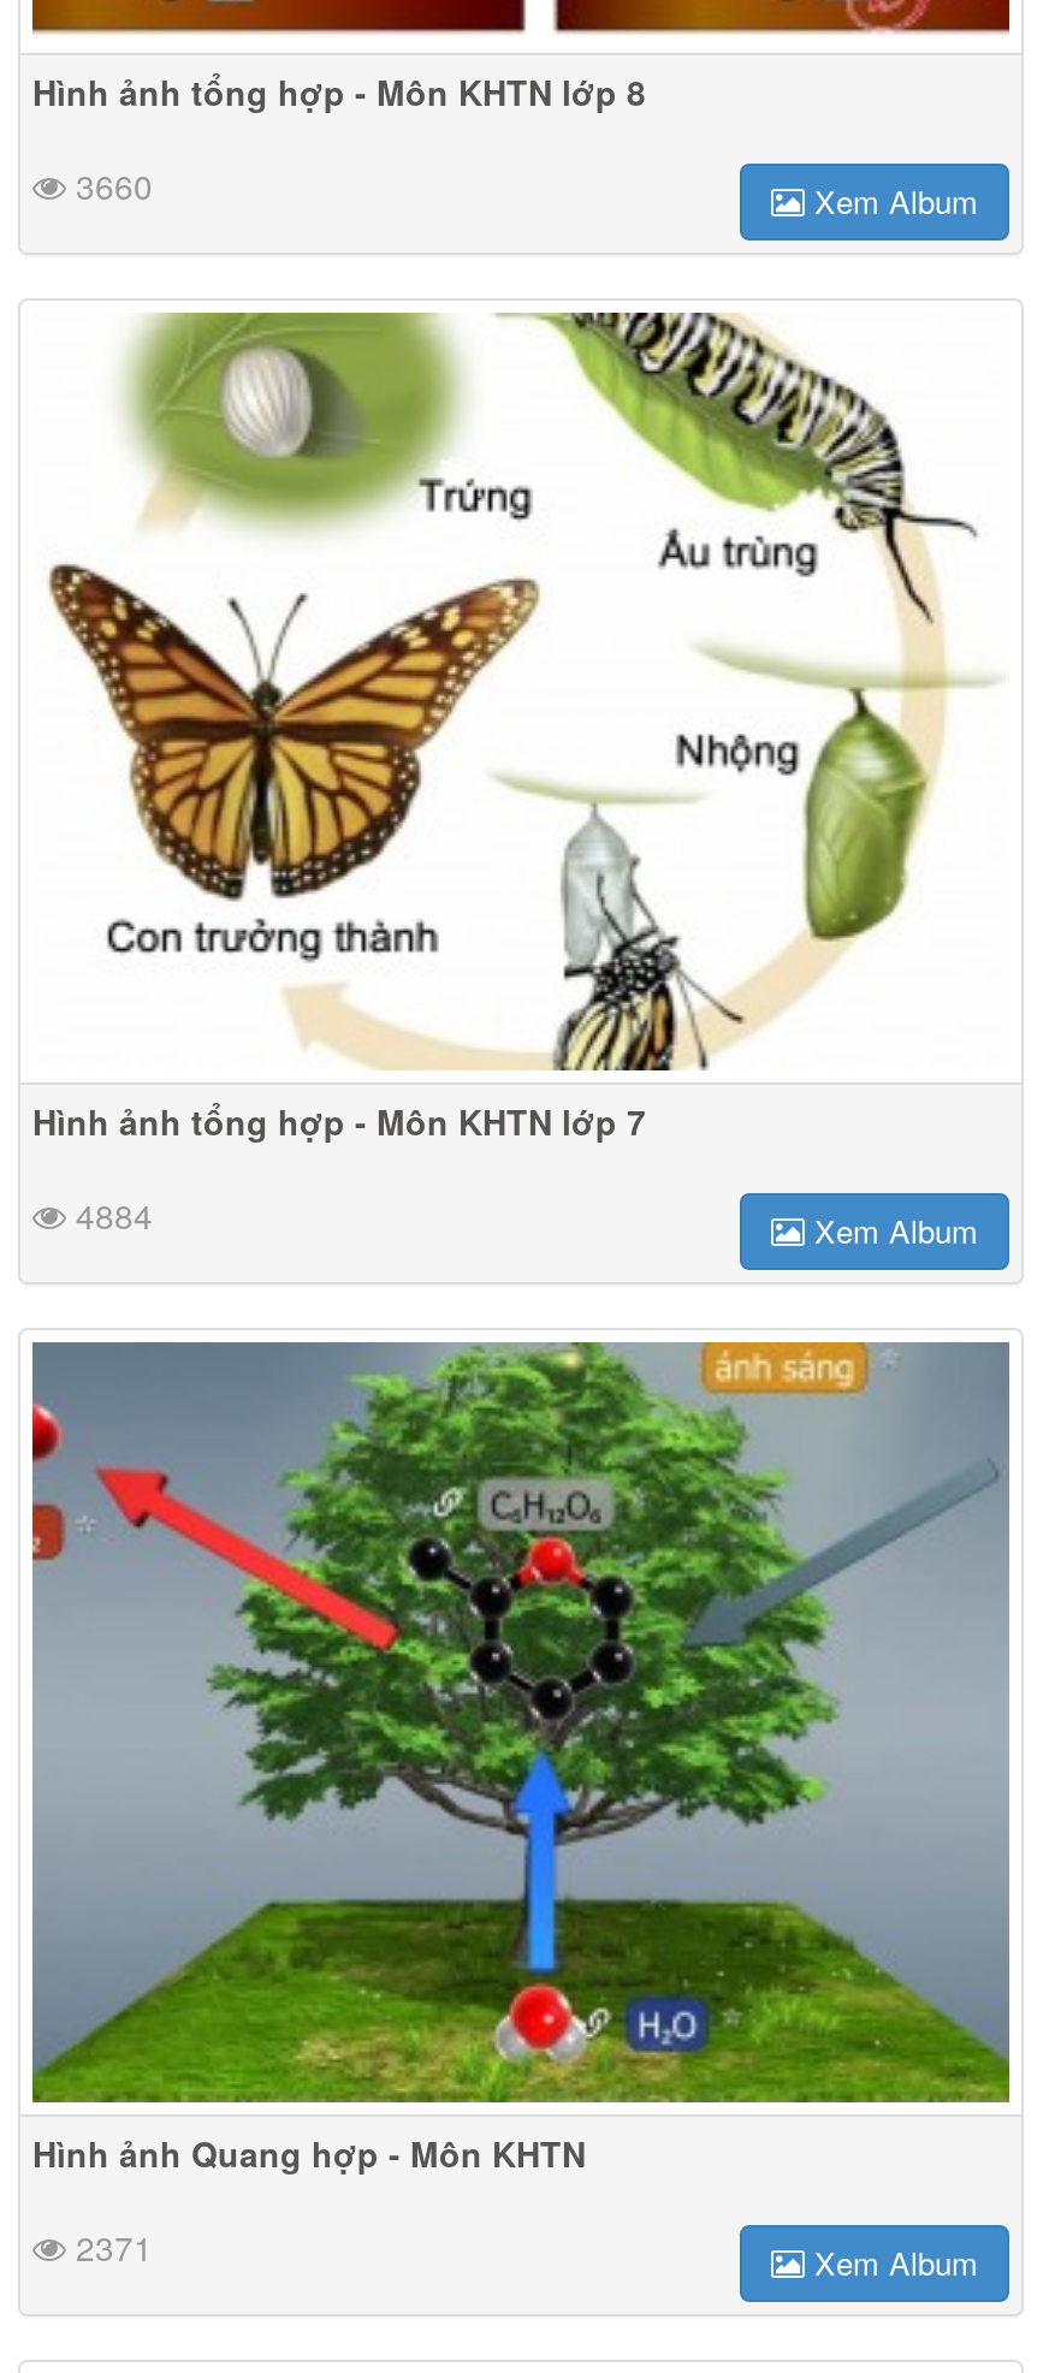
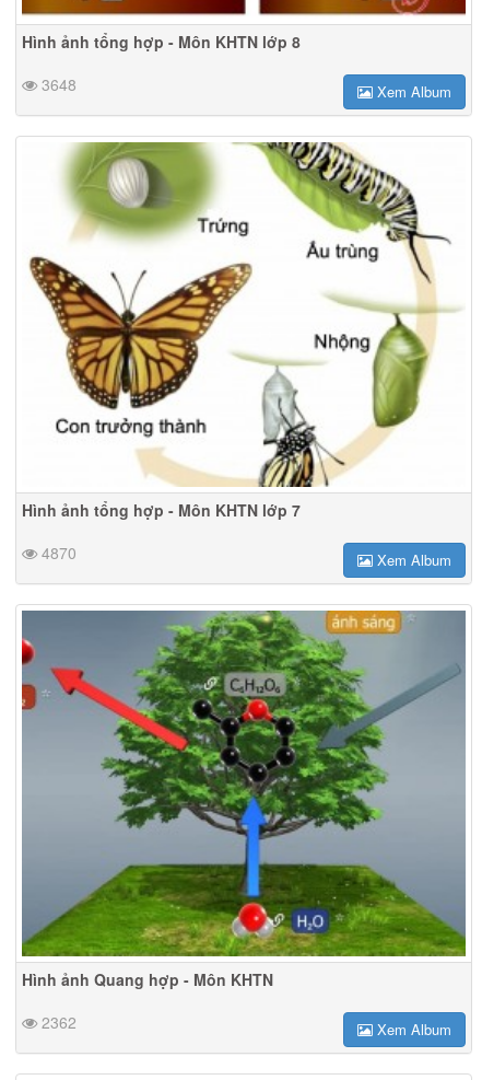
- 3660
+ 3648

- 4884
+ 4870

- 2371
+ 2362
